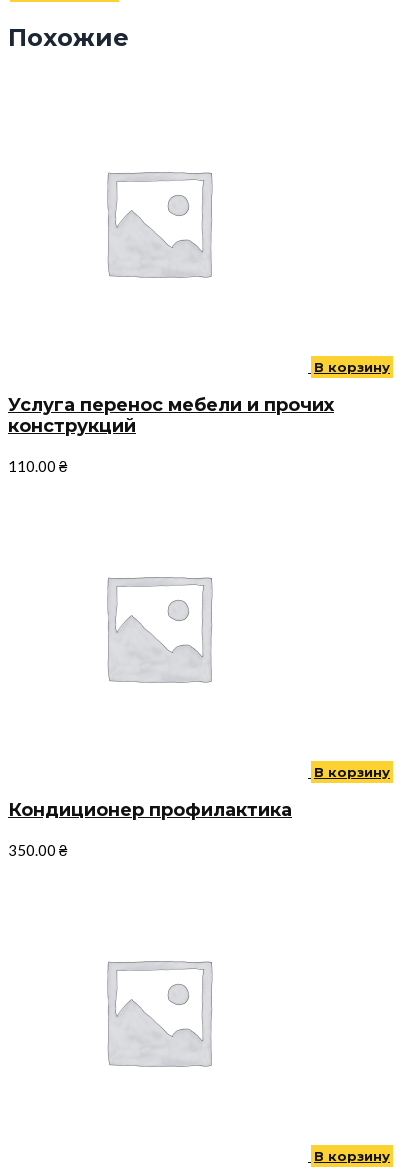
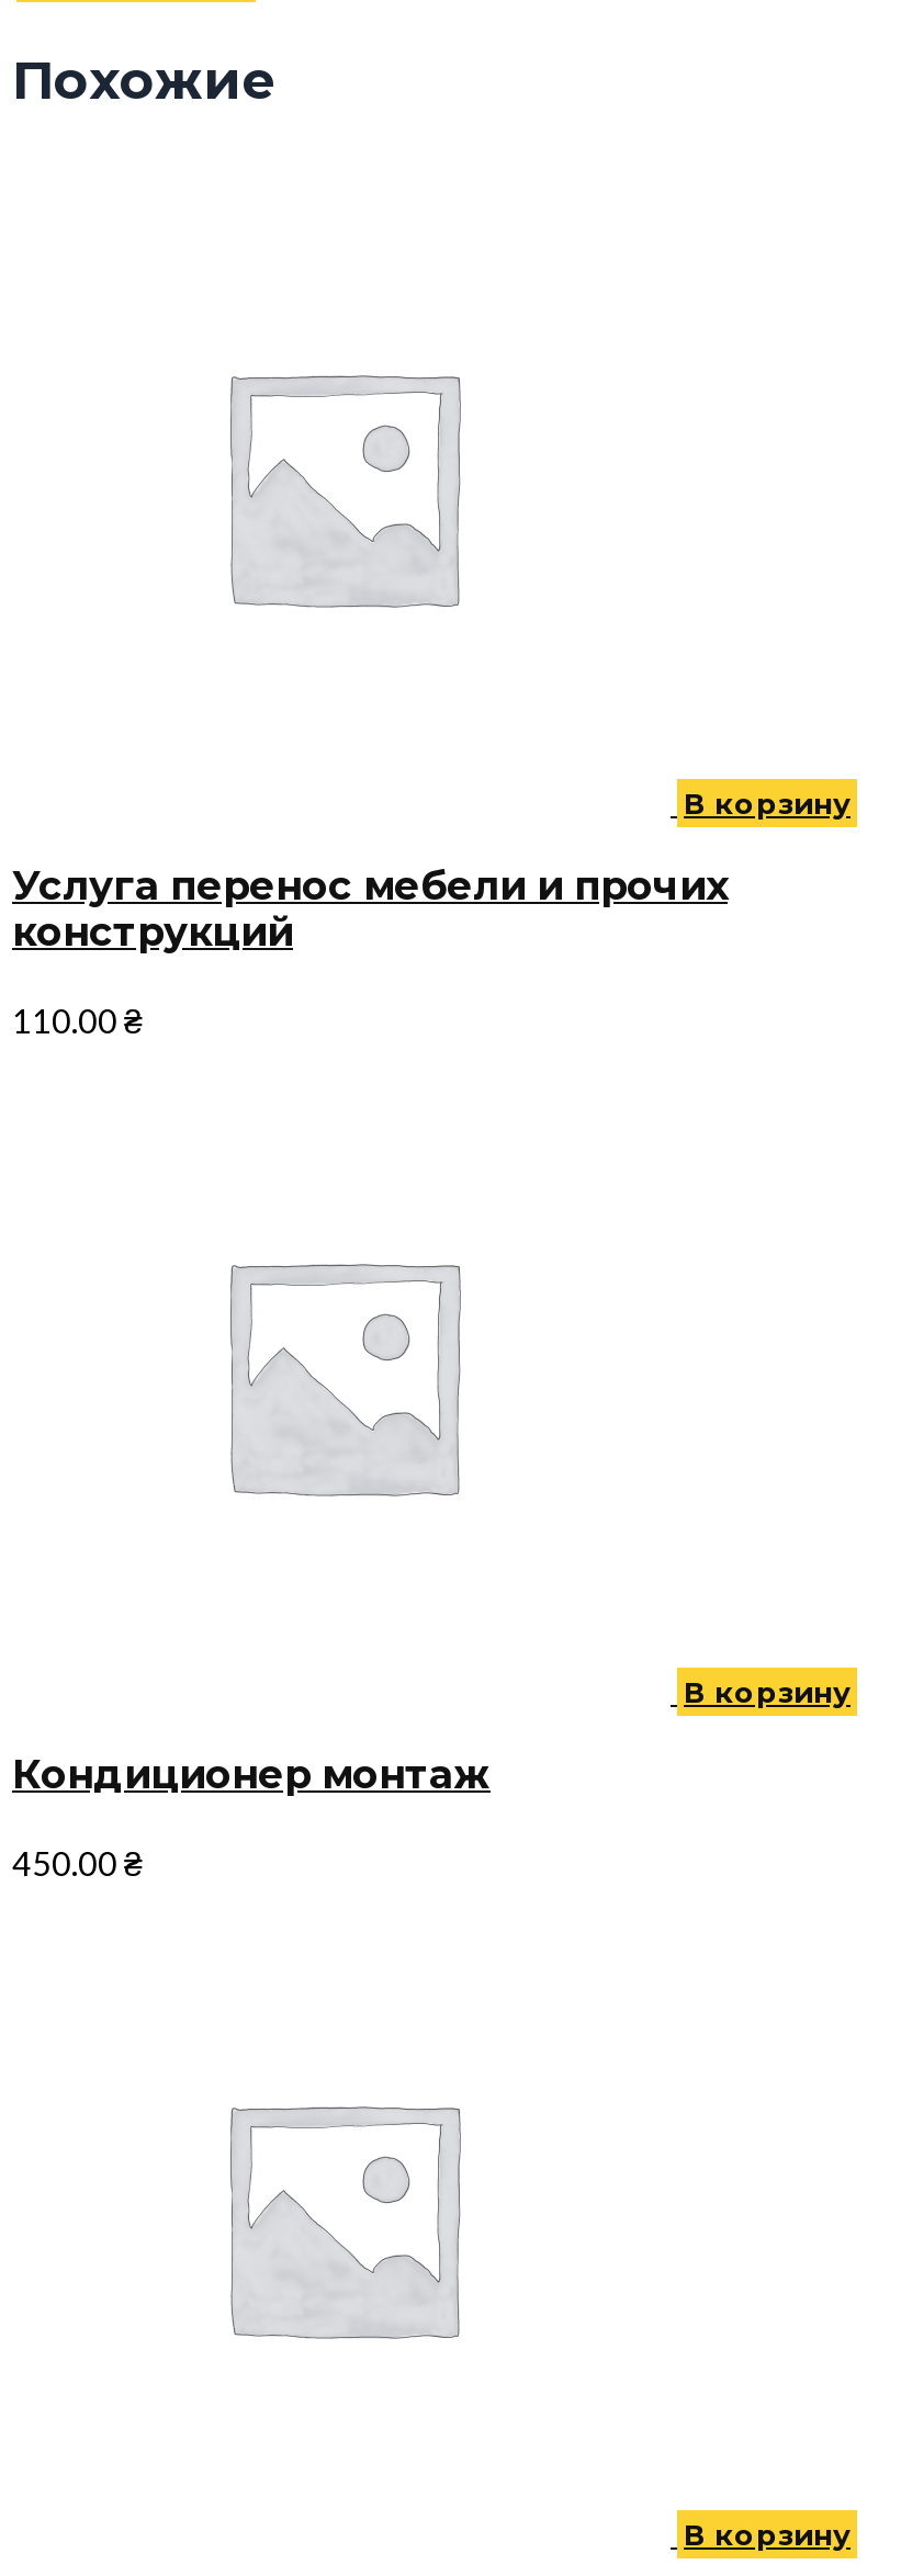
- Кондиционер профилактика
+ Кондиционер монтаж

- 350.00 ₴
+ 450.00 ₴
